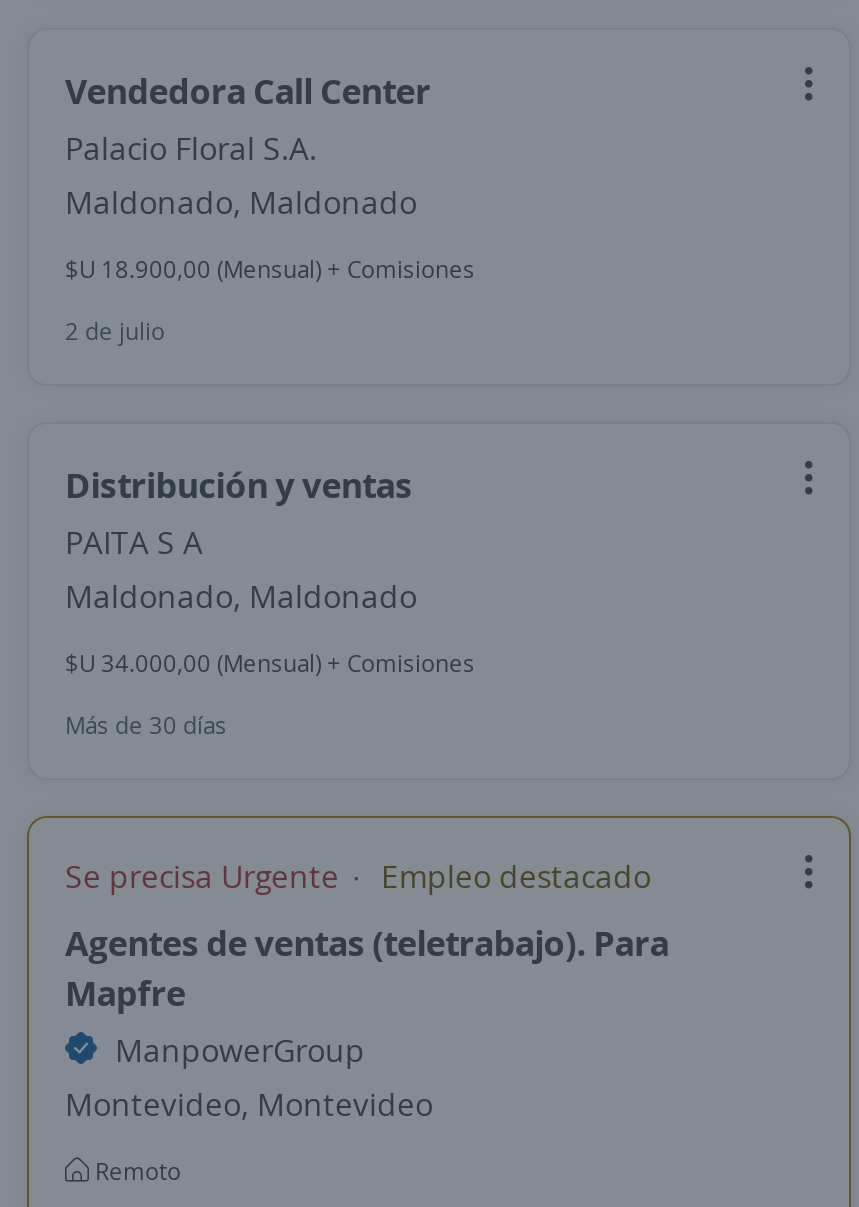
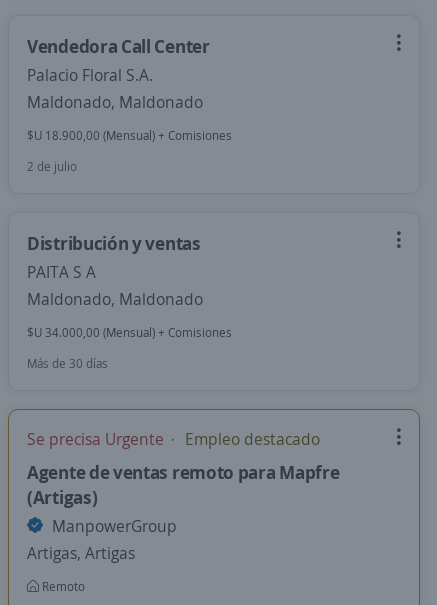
- Agentes de ventas (teletrabajo). Para
- Mapfre
+ Agente de ventas remoto para Mapfre
+ (Artigas)

- Montevideo, Montevideo
+ Artigas, Artigas
